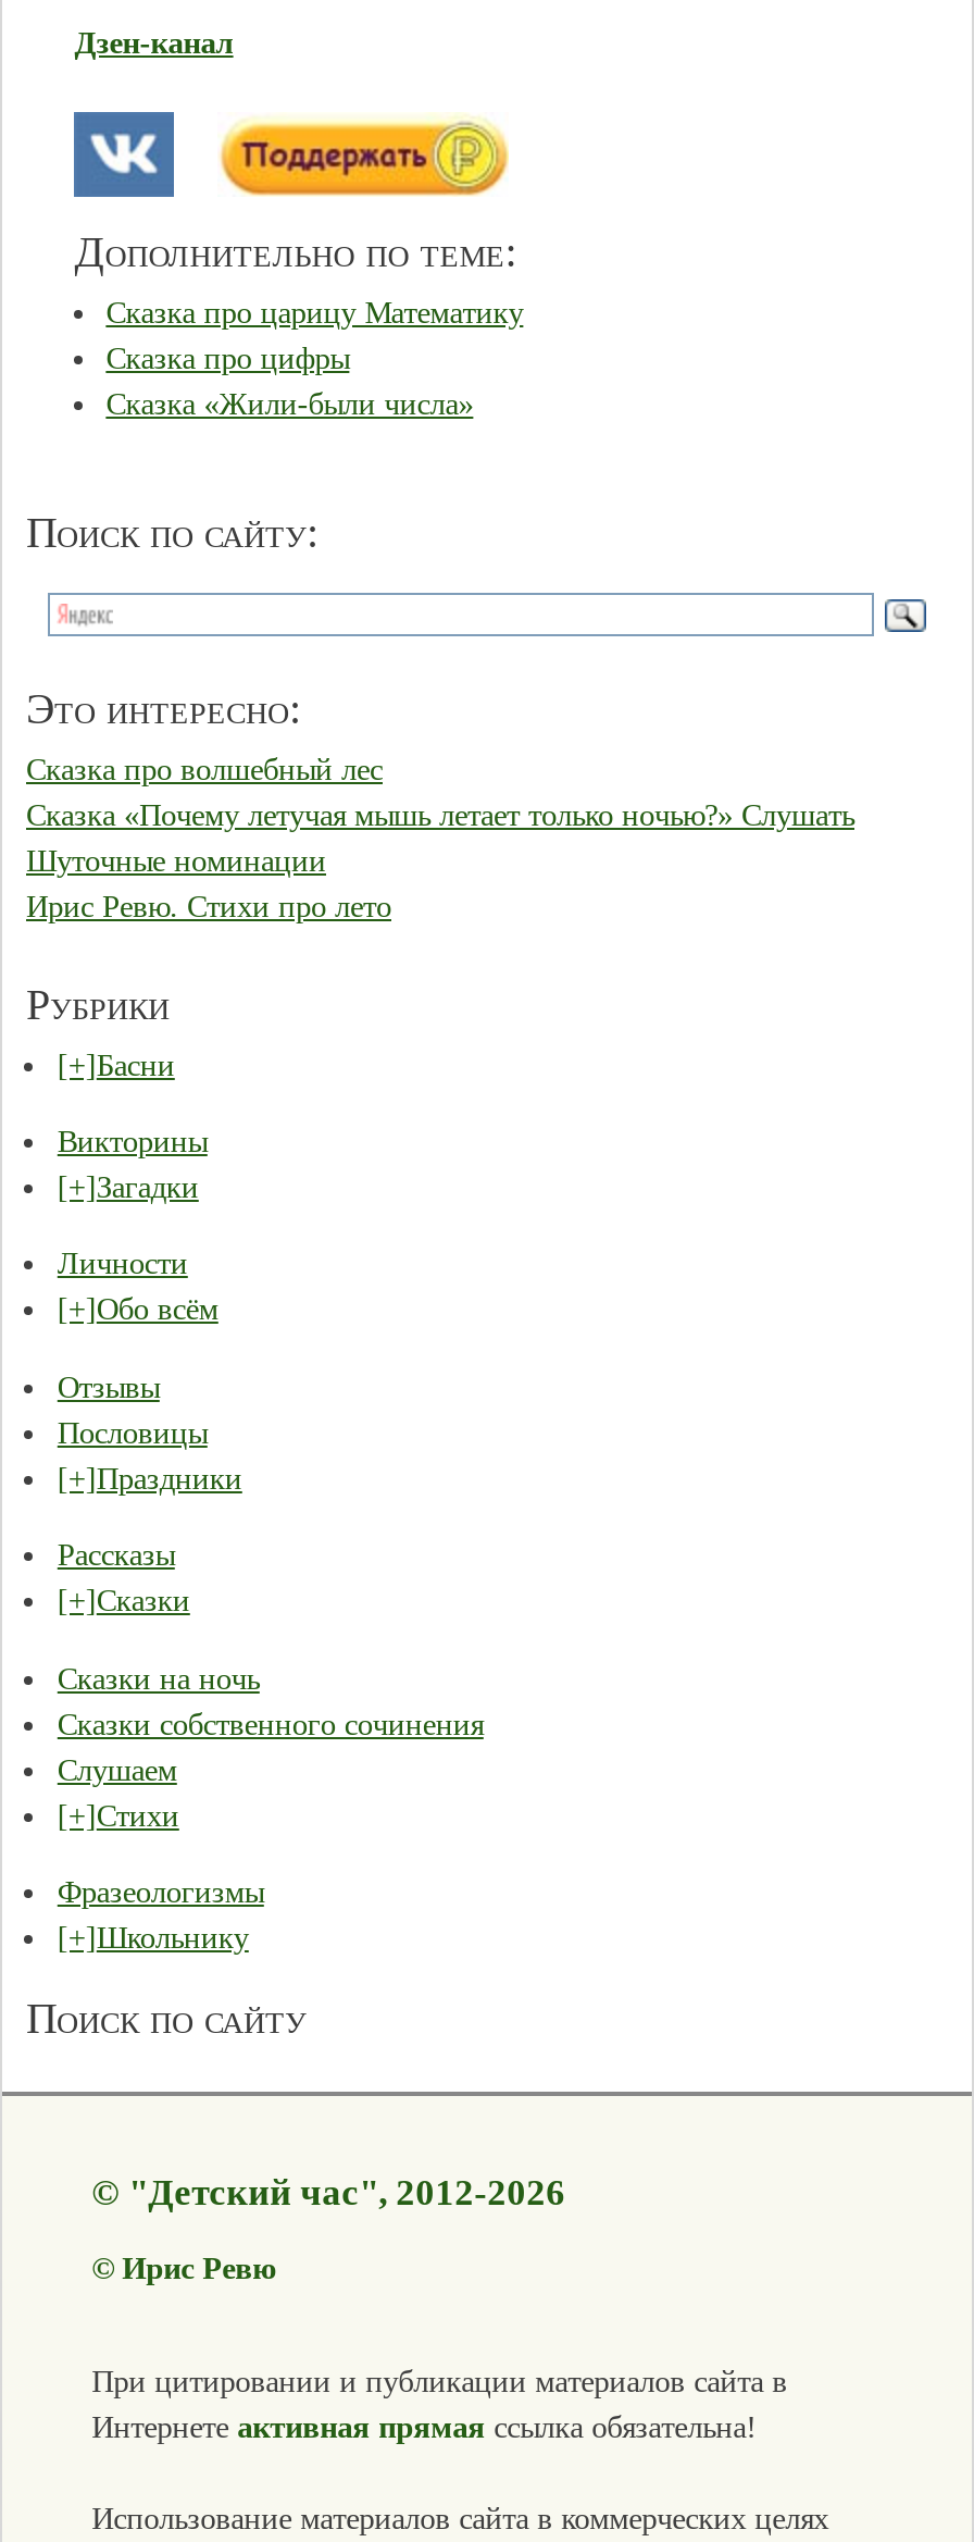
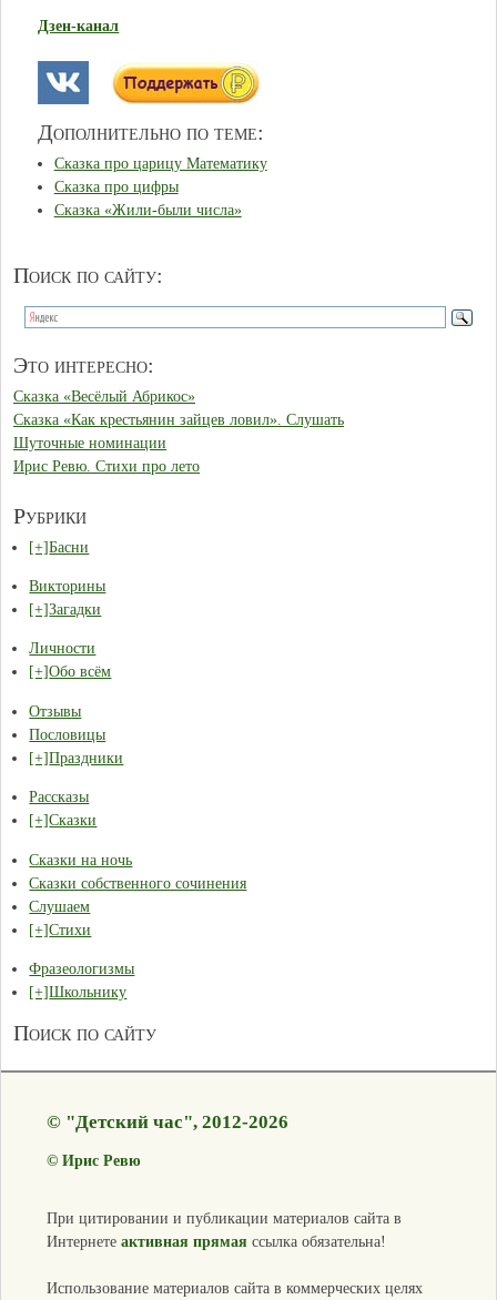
- Сказка про волшебный лес
- Сказка «Почему летучая мышь летает только ночью?» Слушать
+ Сказка «Весёлый Абрикос»
+ Сказка «Как крестьянин зайцев ловил». Слушать
